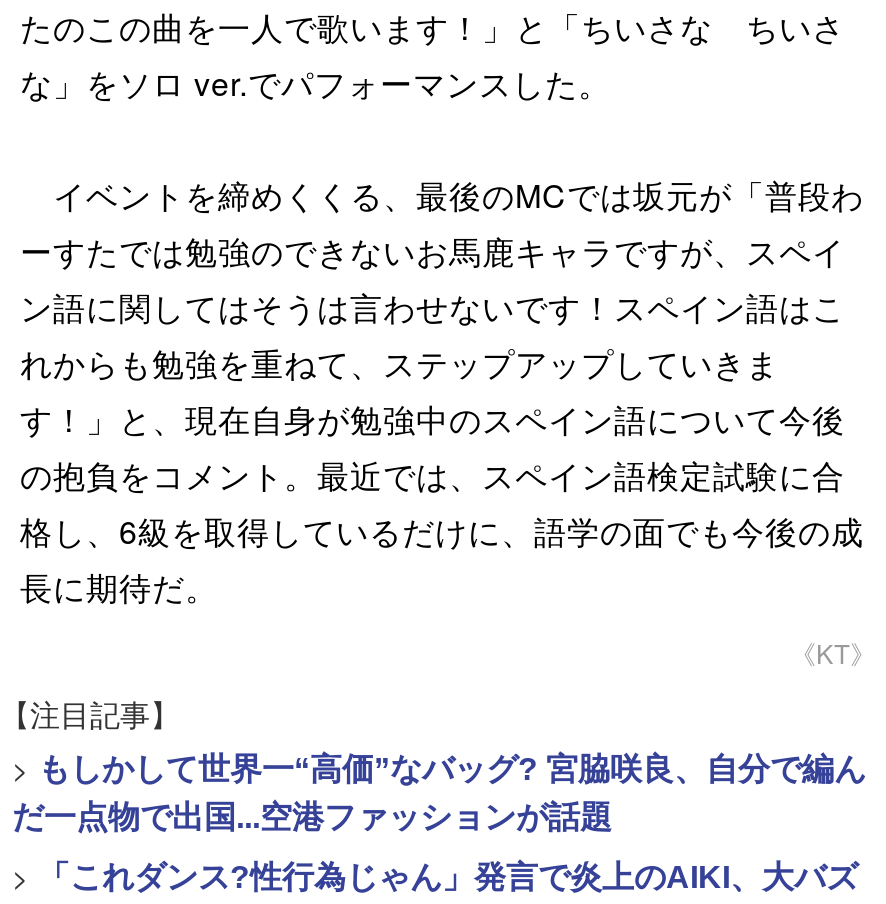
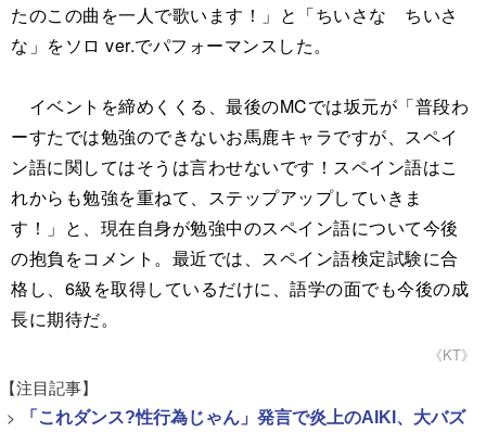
- > もしかして世界一“高価”なバッグ? 宮脇咲良、自分で編ん
- だ一点物で出国...空港ファッションが話題
